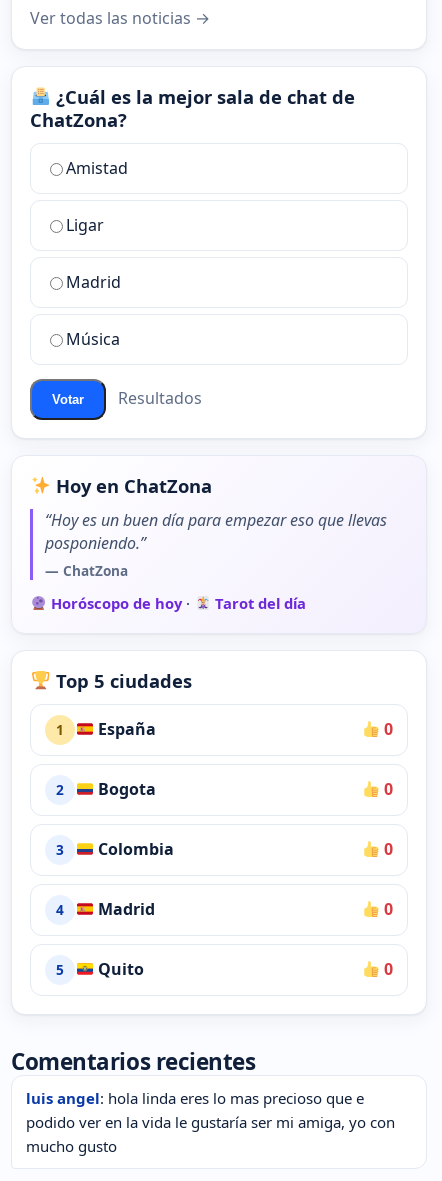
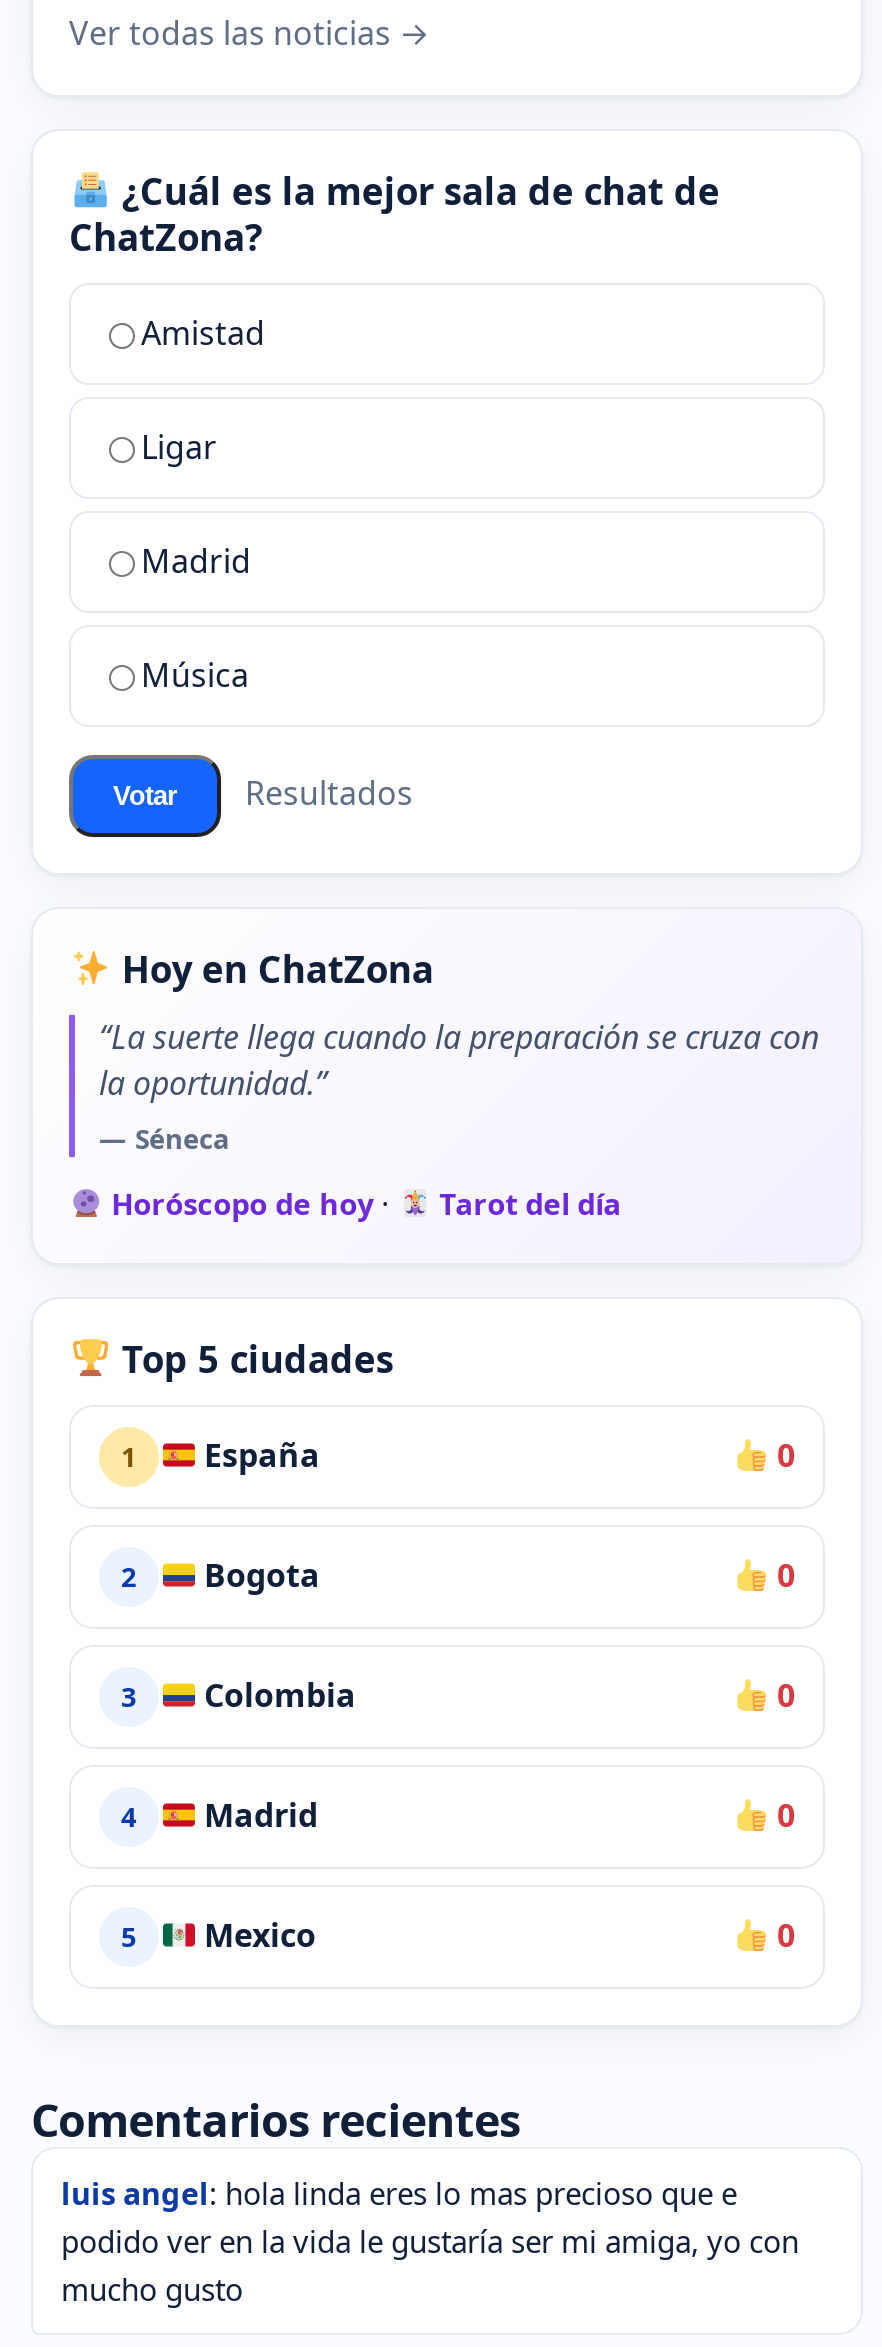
- “Hoy es un buen día para empezar eso que llevas
- posponiendo.”
- — ChatZona
+ “La suerte llega cuando la preparación se cruza con
+ la oportunidad.”
+ — Séneca

- Quito
+ Mexico
